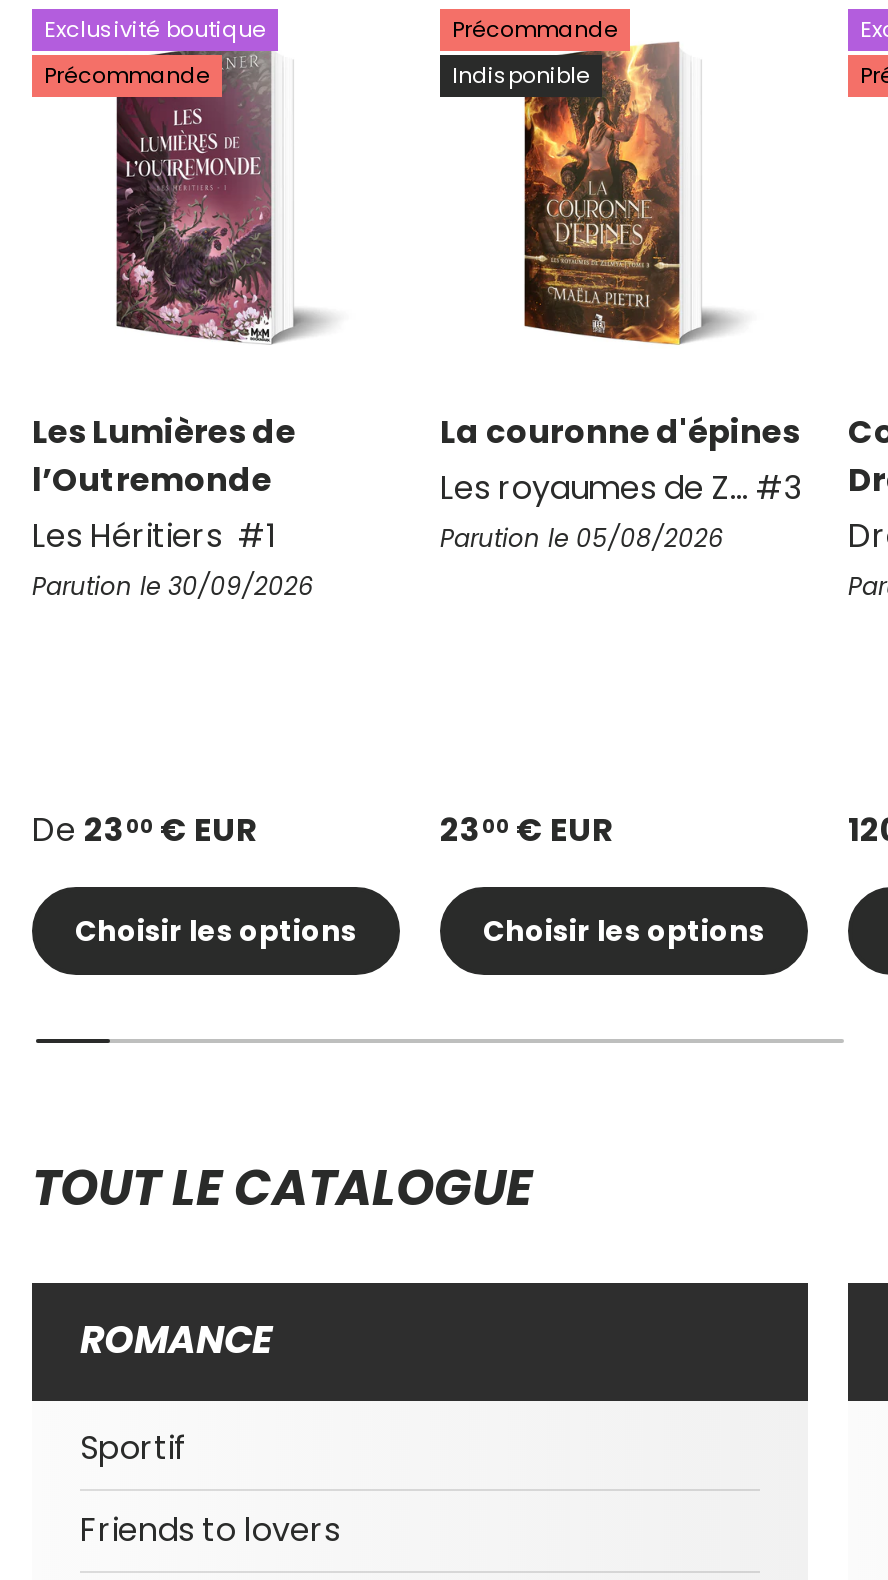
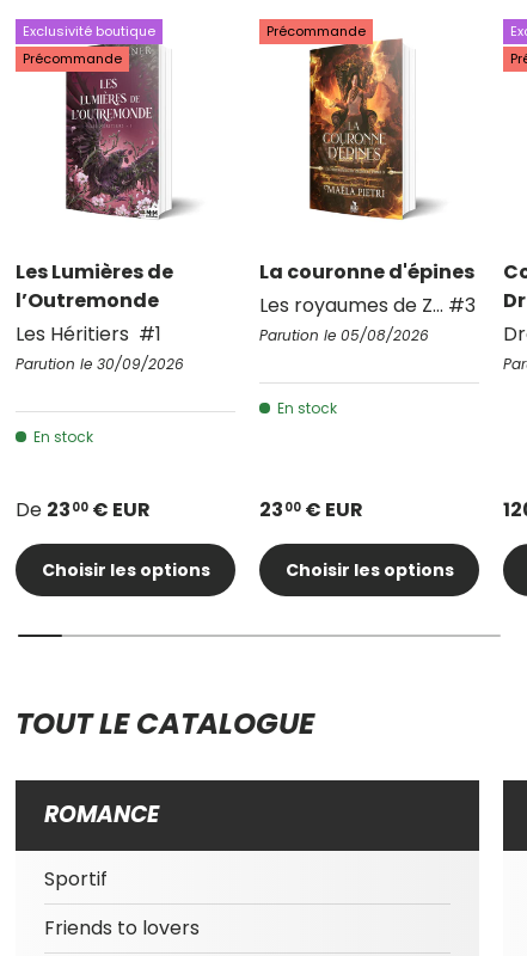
- Indisponible

+ En stock

+ En stock
